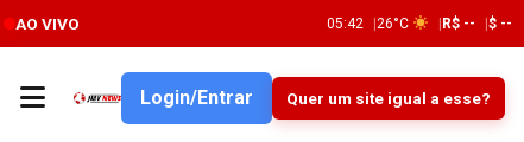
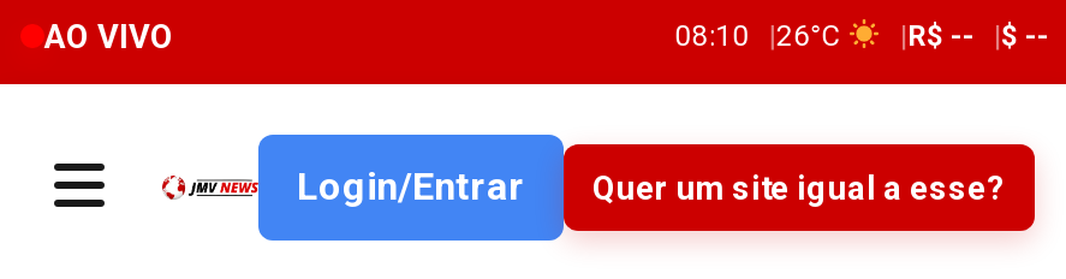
- 05:42
+ 08:10
